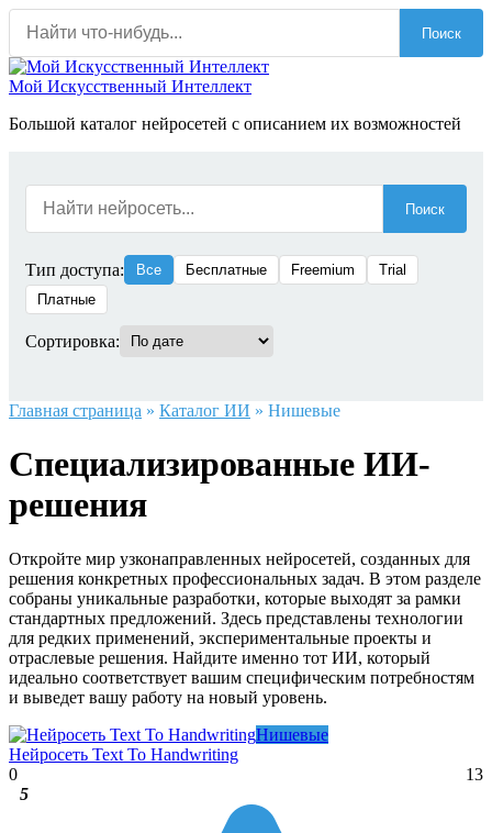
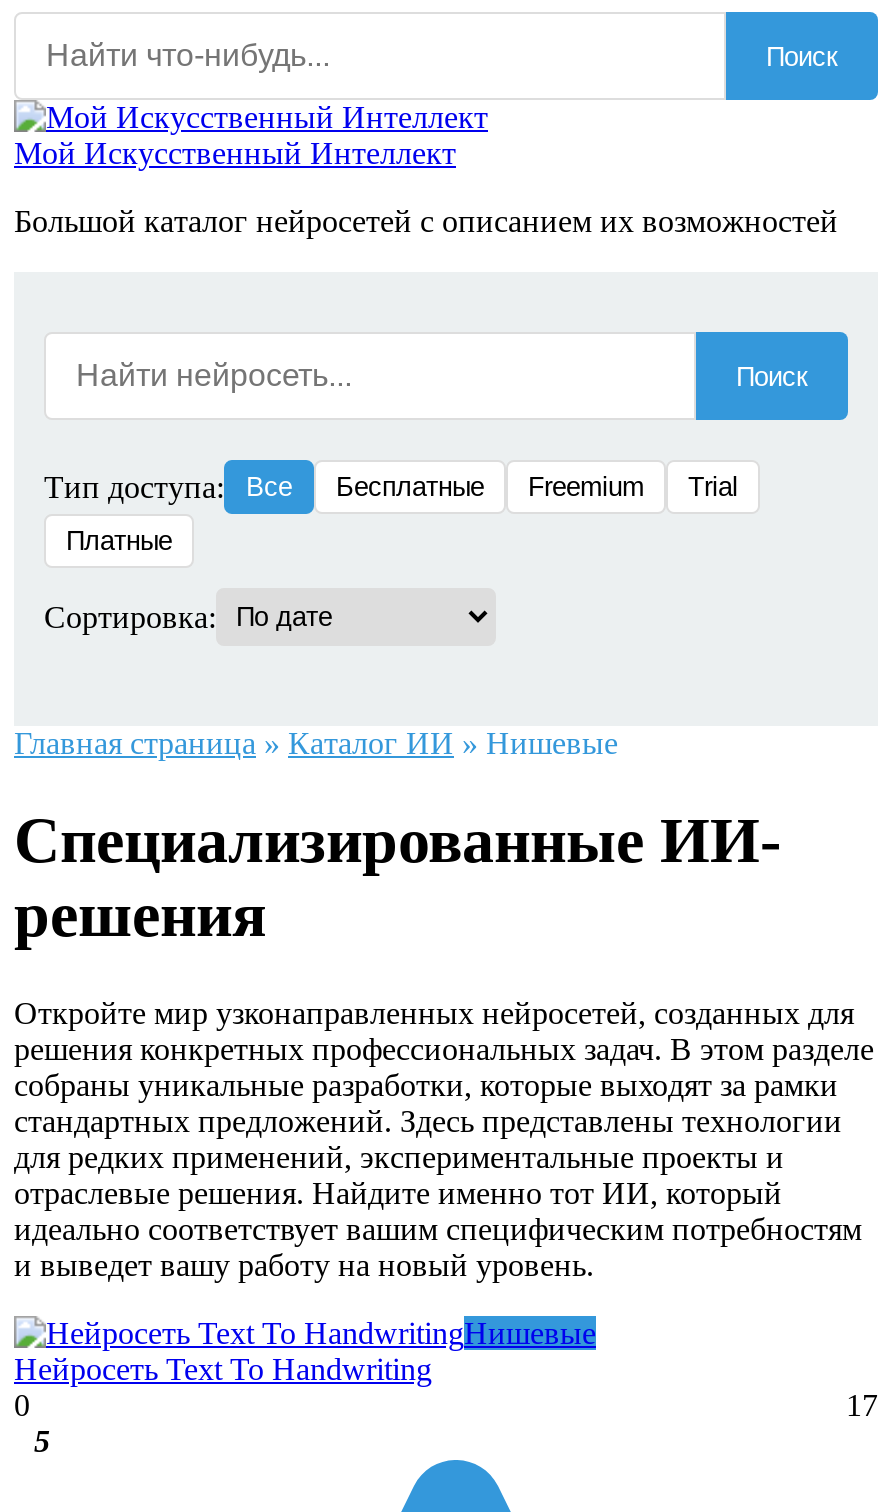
- 13
+ 17
